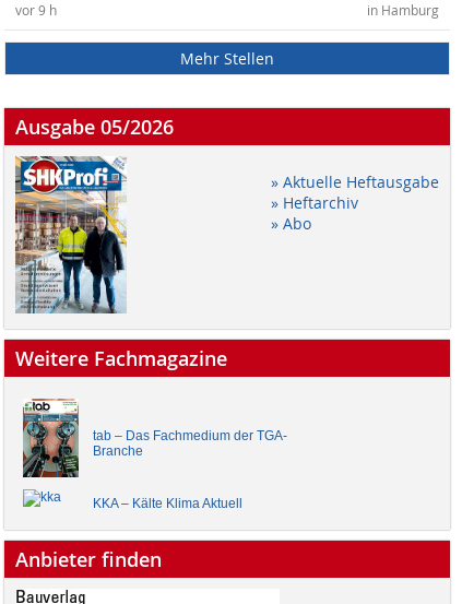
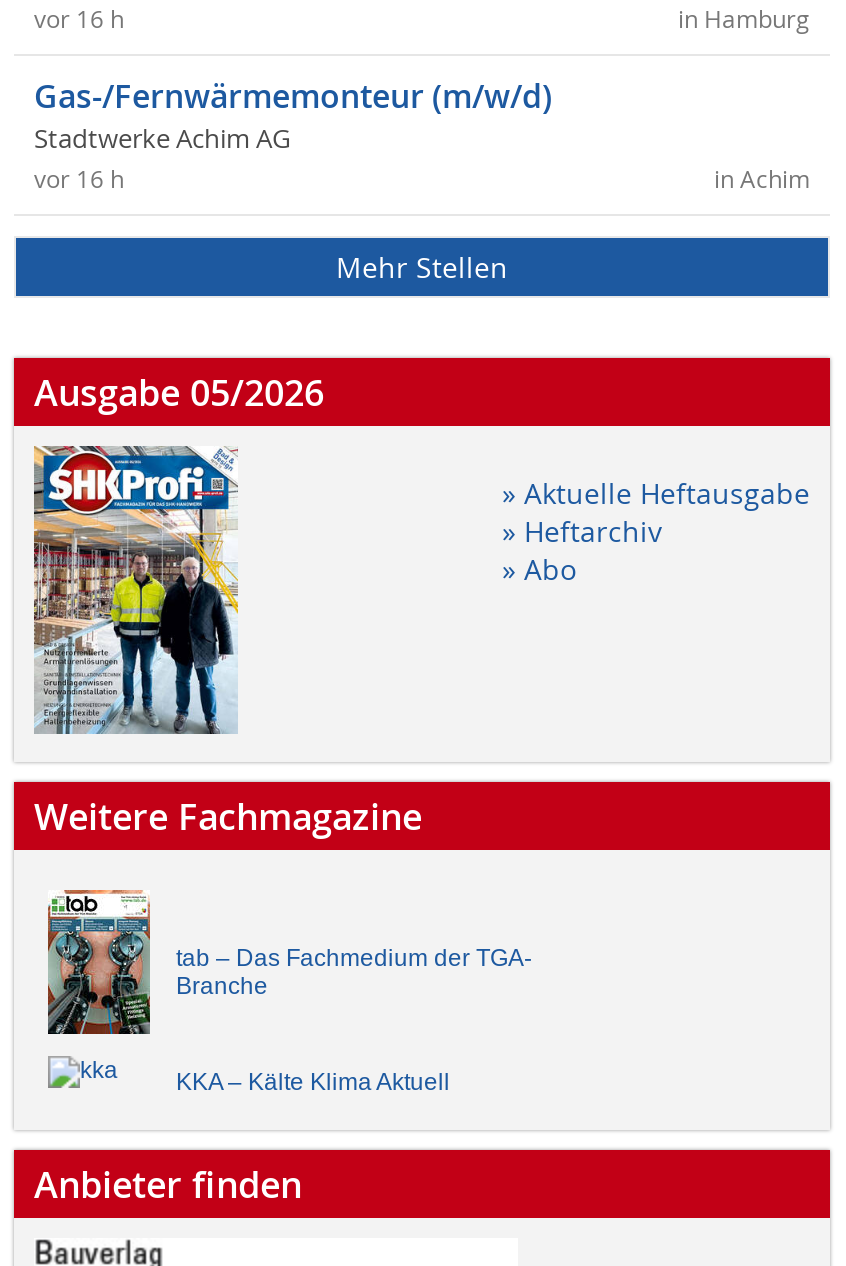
- vor 9 h
+ vor 16 h
+ Gas-/Fernwärmemonteur (m/w/d)
+ Stadtwerke Achim AG
+ in Achim
+ vor 16 h
